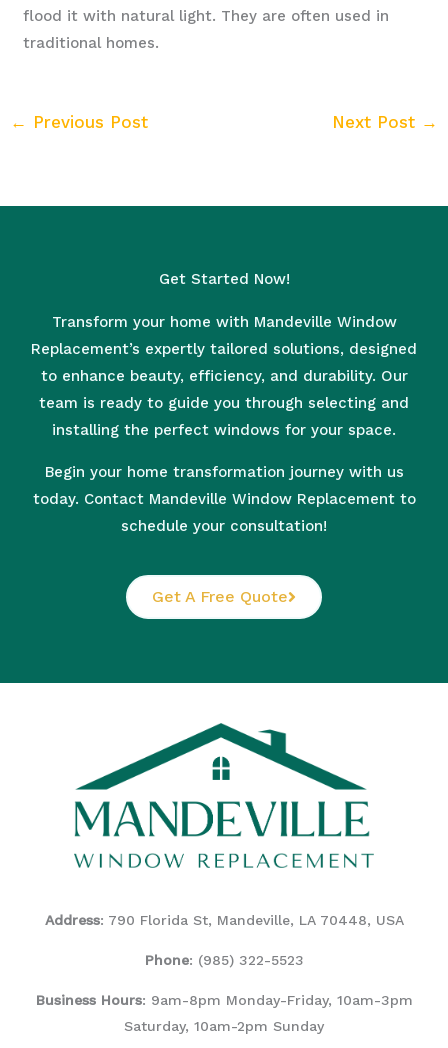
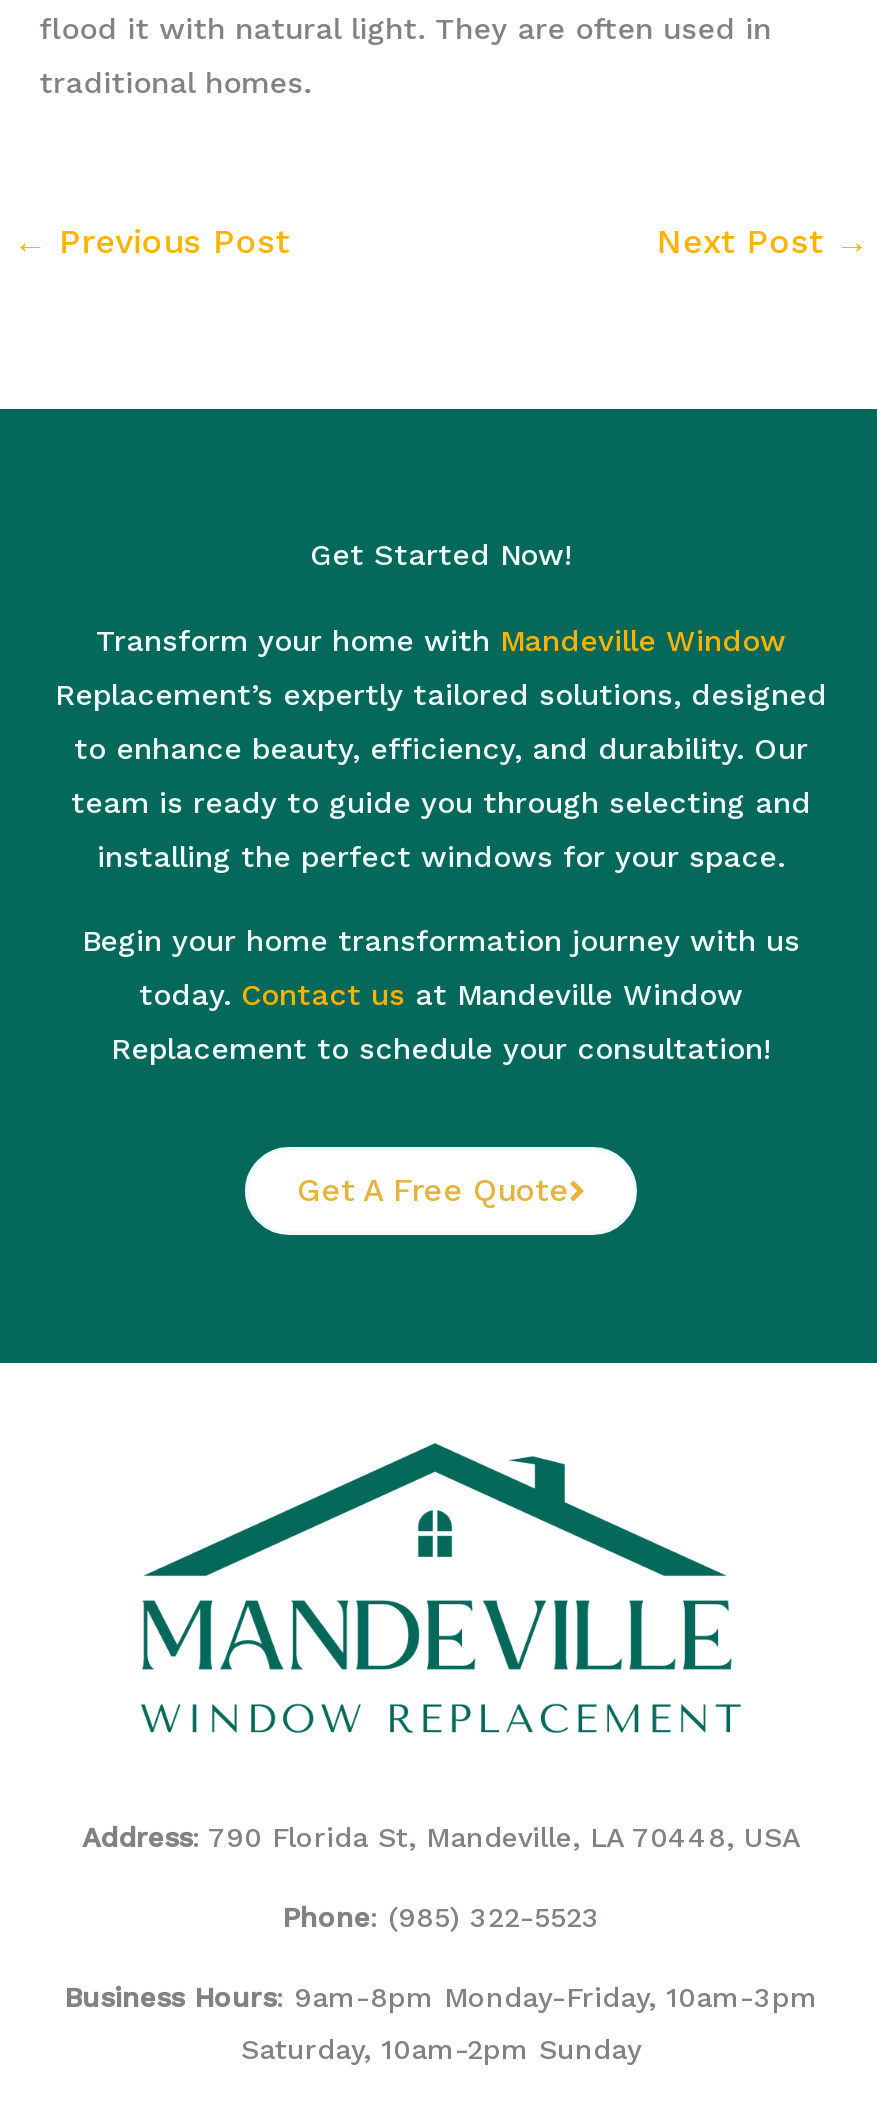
- today. Contact Mandeville Window Replacement to
+ today. Contact us at Mandeville Window

- schedule your consultation!
+ Replacement to schedule your consultation!
